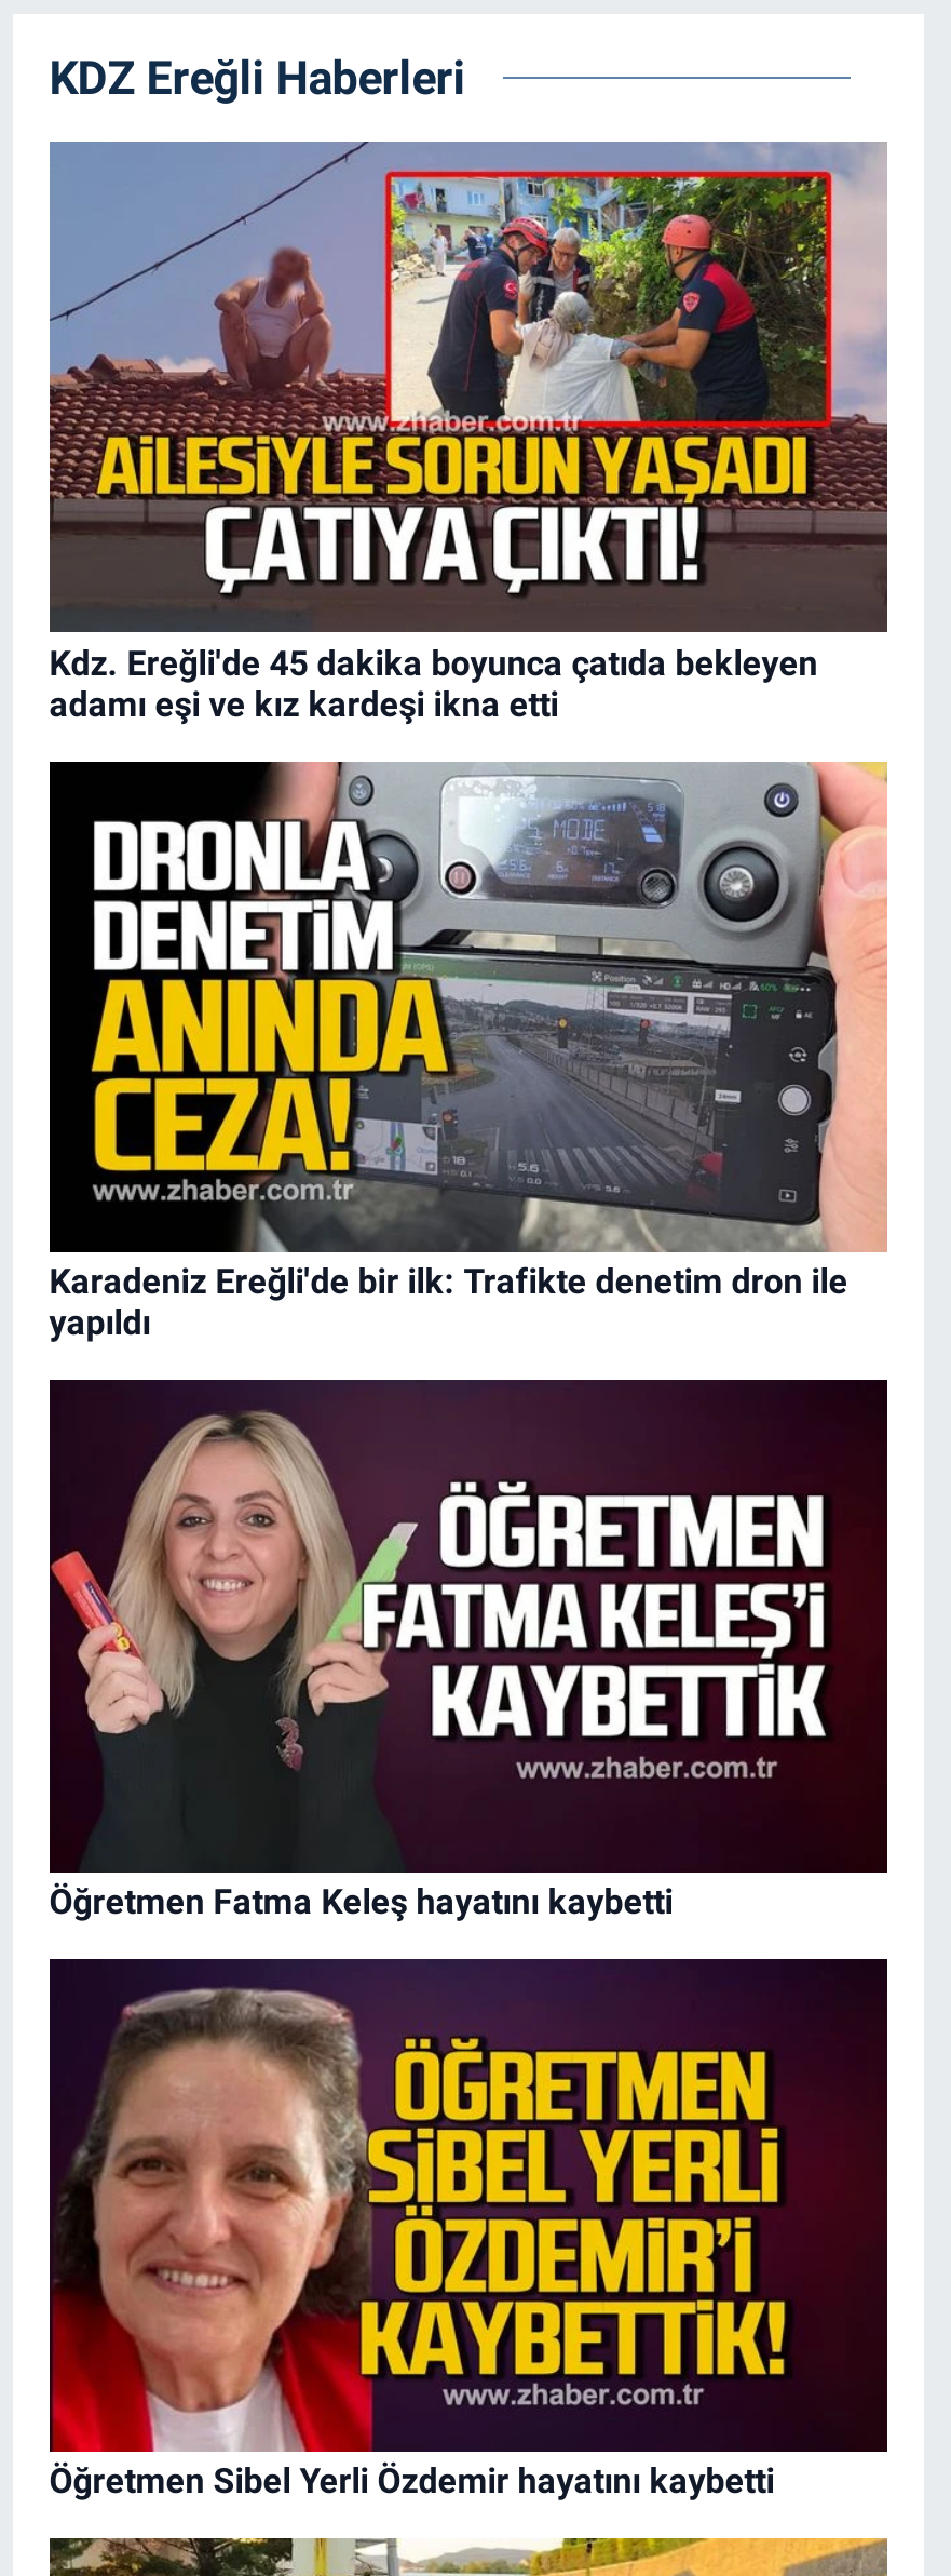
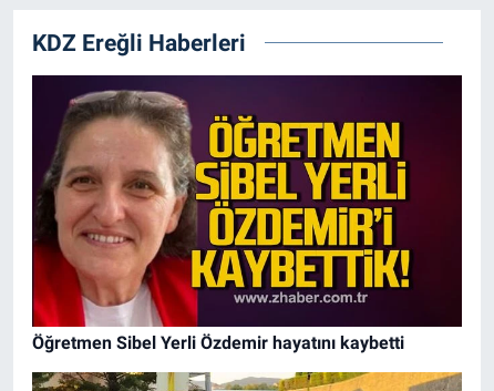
- [image]
- Kdz. Ereğli'de 45 dakika boyunca çatıda bekleyen
- adamı eşi ve kız kardeşi ikna etti

- [image]
- Karadeniz Ereğli'de bir ilk: Trafikte denetim dron ile
- yapıldı

- [image]
- Öğretmen Fatma Keleş hayatını kaybetti
